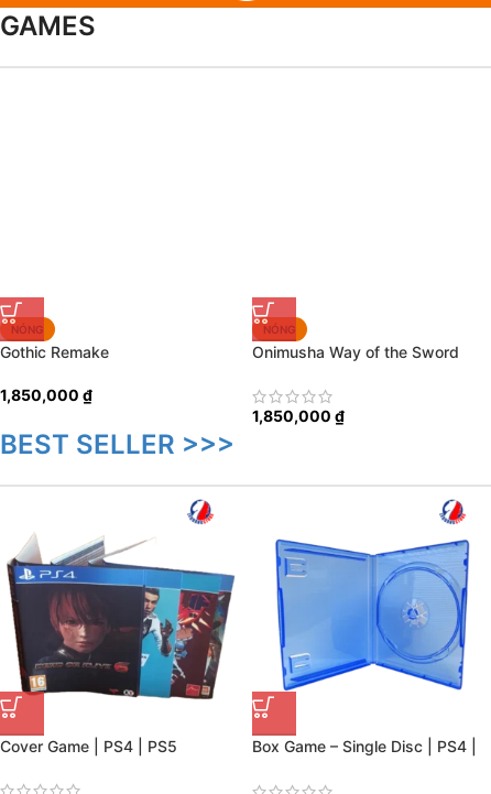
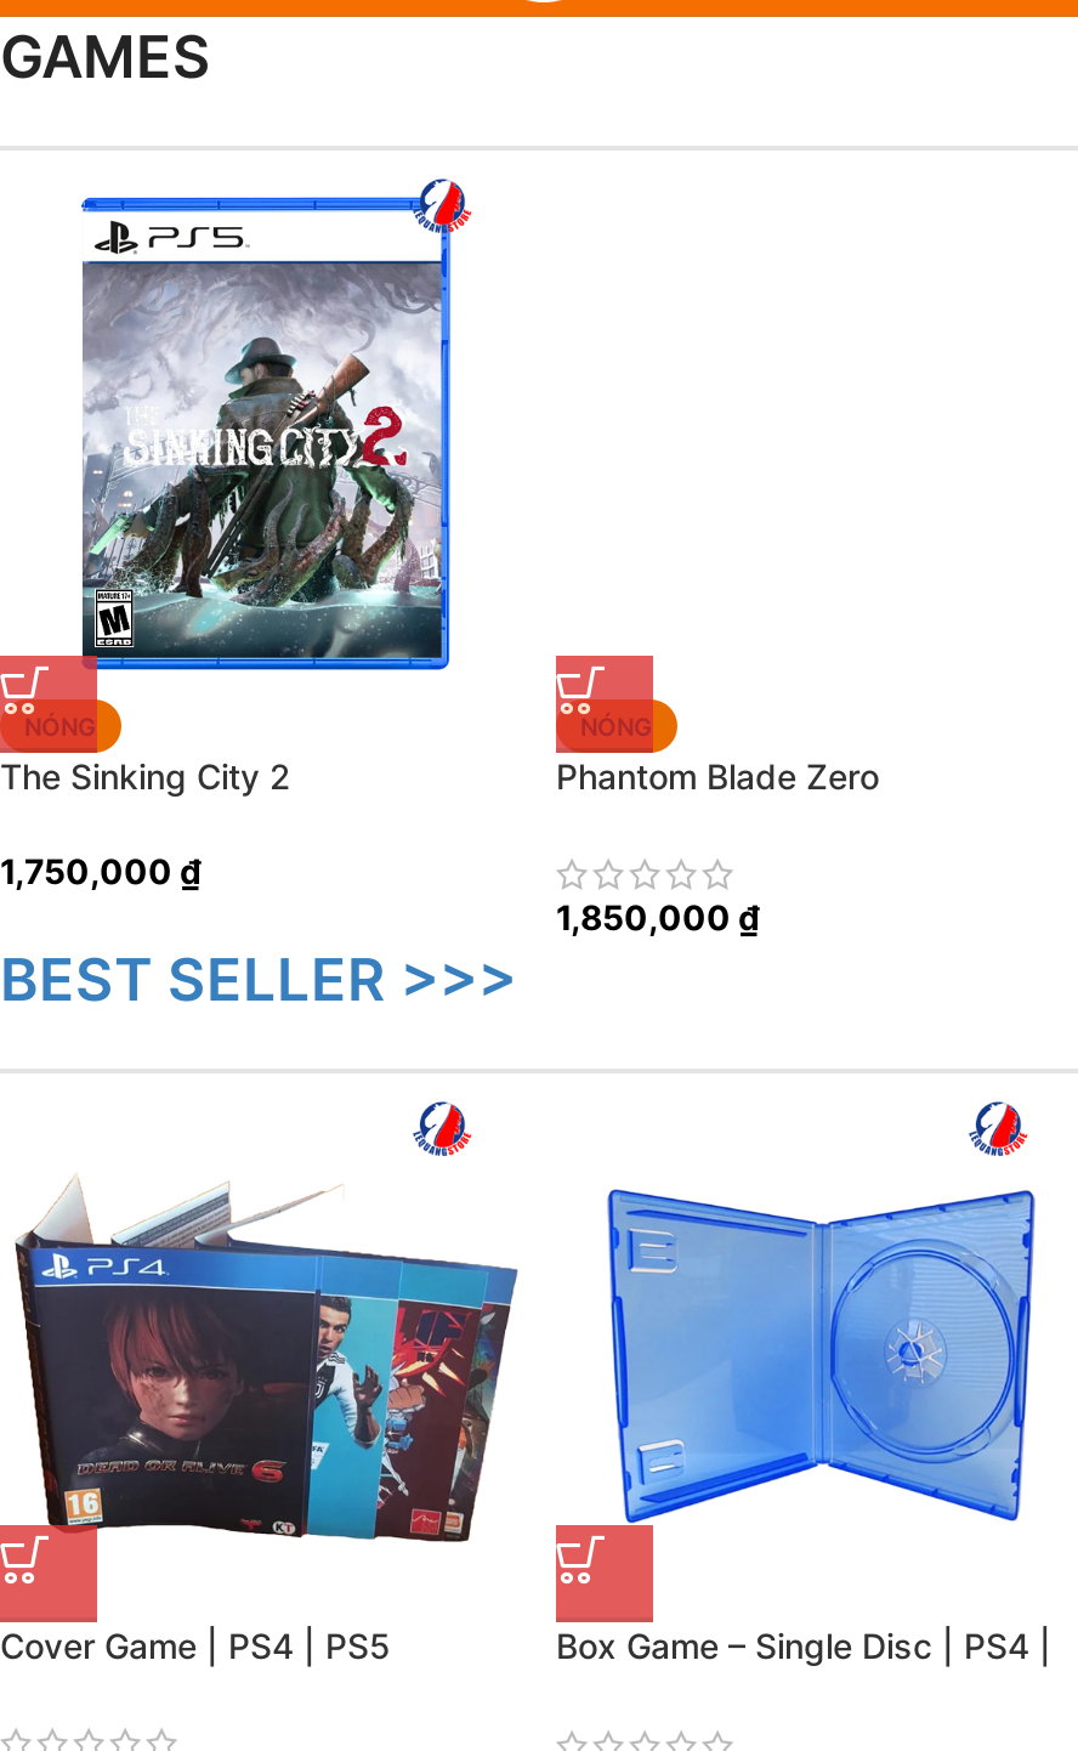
+ [image]

- Gothic Remake
+ The Sinking City 2

- Onimusha Way of the Sword
+ Phantom Blade Zero

- 1,850,000 ₫
+ 1,750,000 ₫
